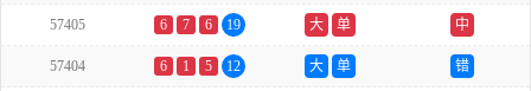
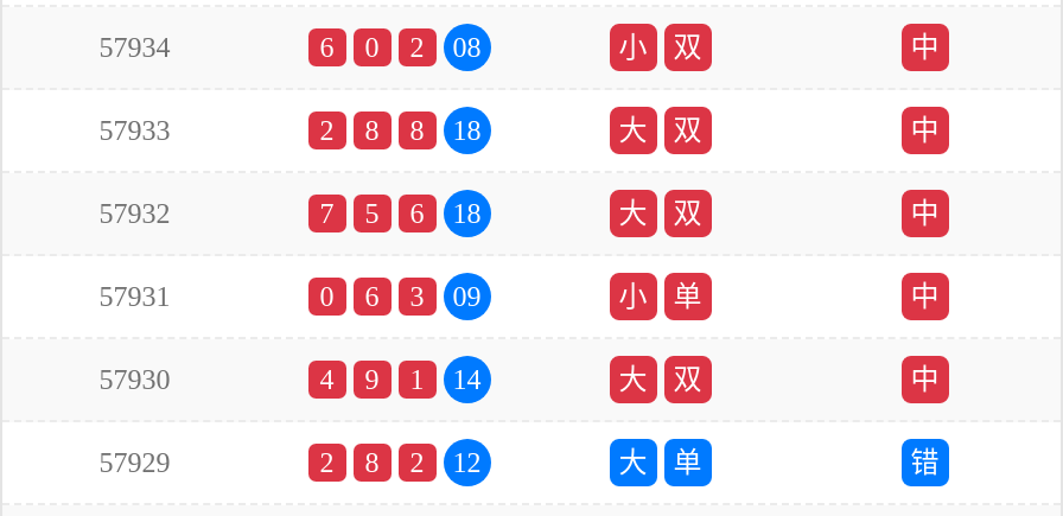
- 57405
+ 57934

- 19
+ 18

+ 0
+ 2
+ 08
+ 小
+ 双
+ 中
+ 57933
+ 2
+ 8
+ 8
+ 18
+ 大
+ 双
+ 中
+ 57932

+ 双
+ 中
+ 57931
+ 0
+ 6
+ 3
+ 09
+ 小

+ 5

- 57404
- 6
+ 57930
+ 4
+ 9

- 5
+ 14
+ 大
+ 双
+ 中
+ 57929
+ 2
+ 8
+ 2
